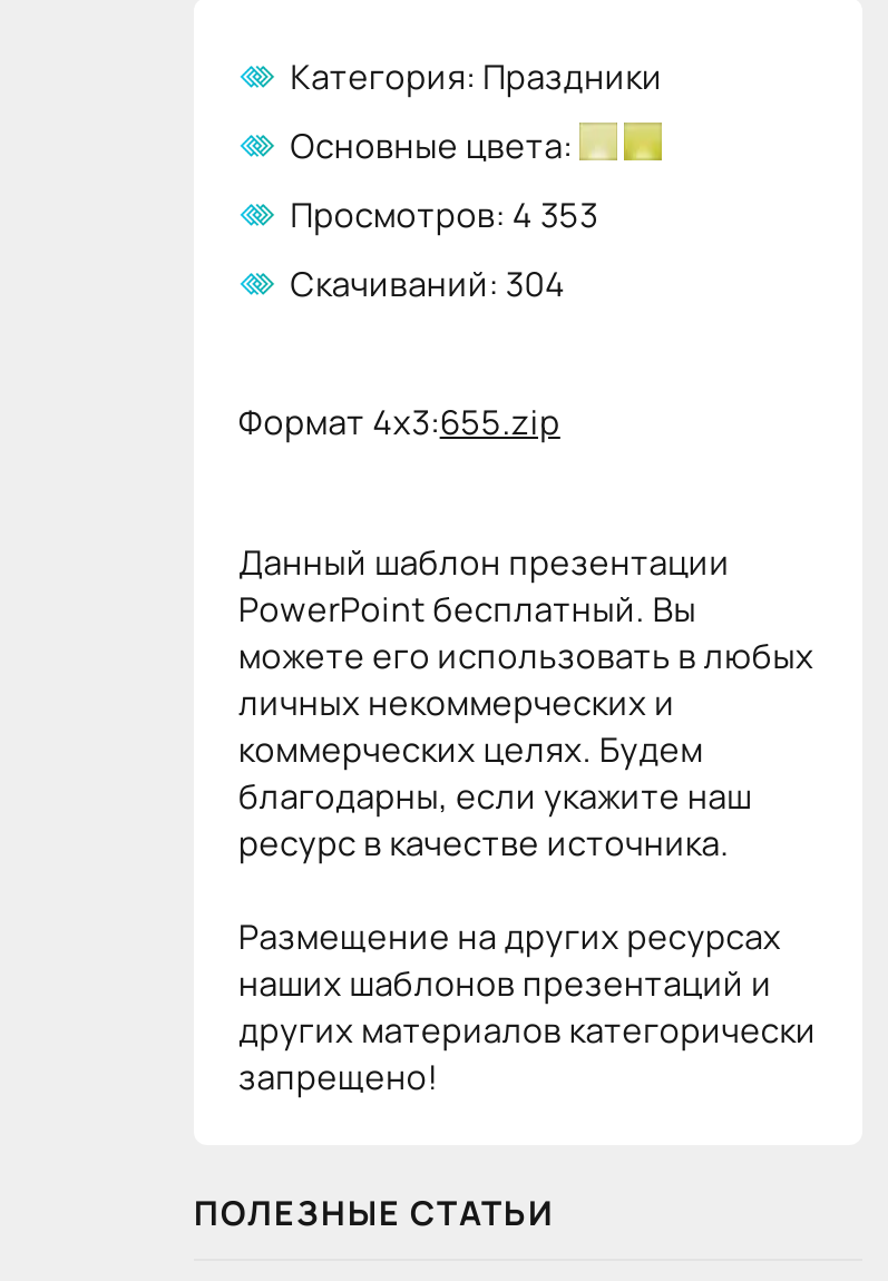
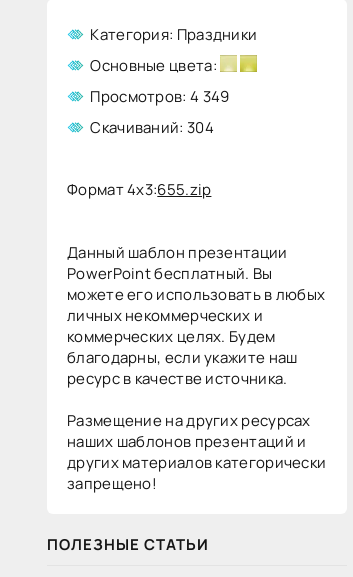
- Просмотров: 4 353
+ Просмотров: 4 349
